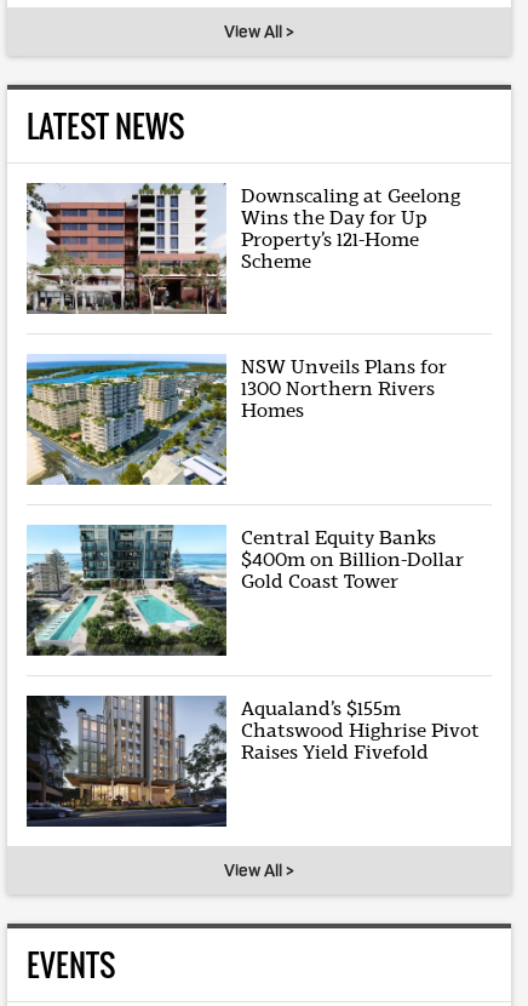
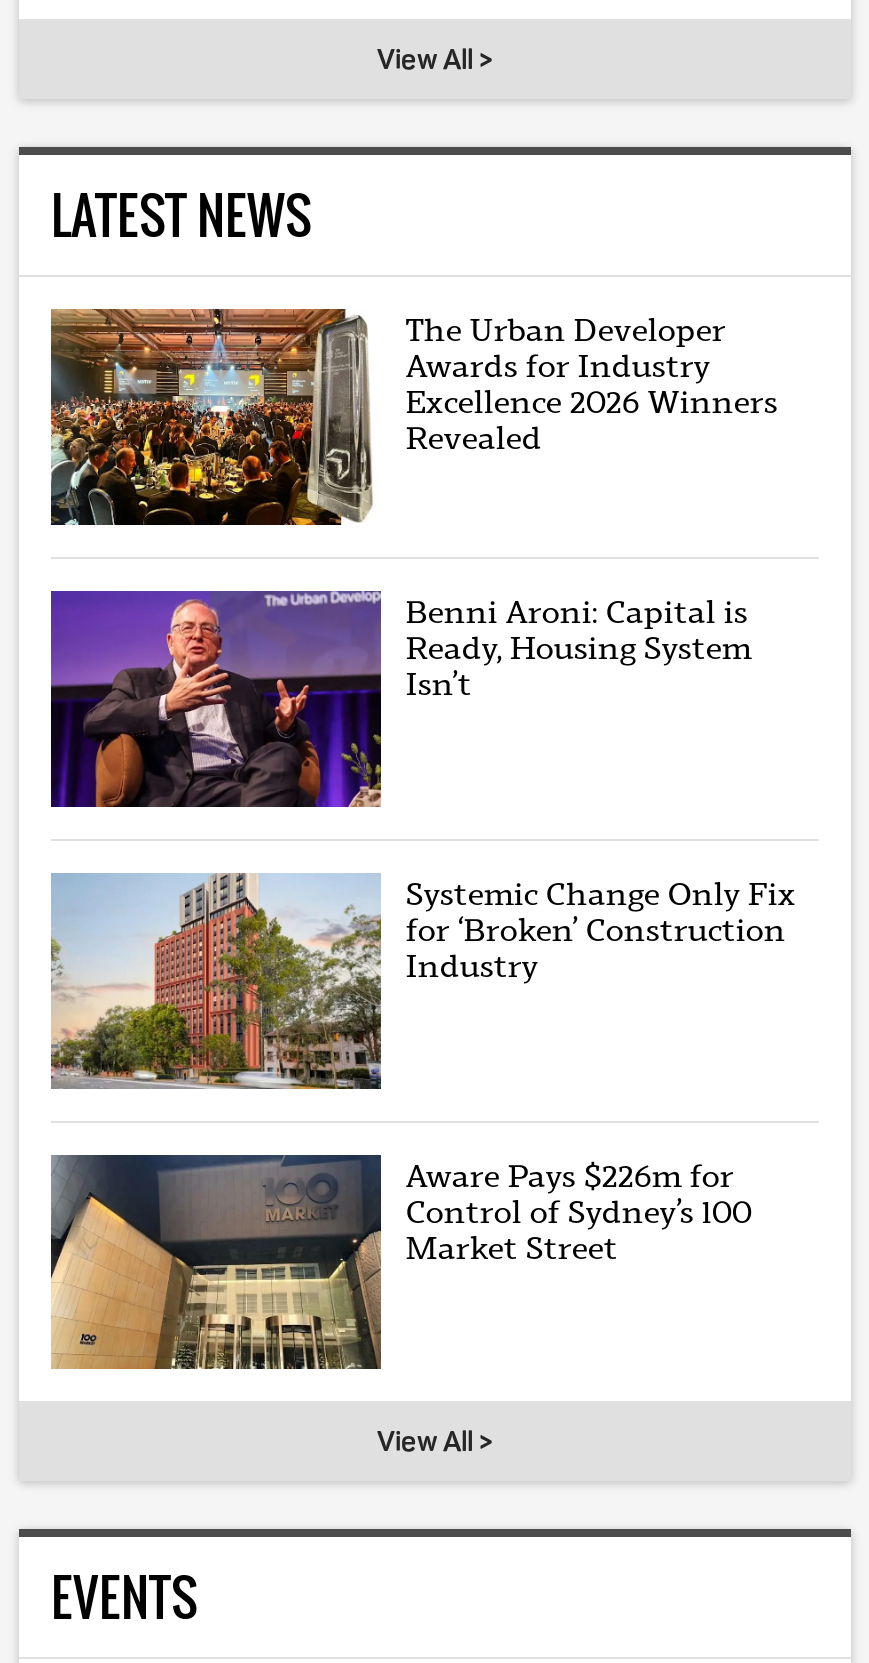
- [image]
- Downscaling at Geelong
- Wins the Day for Up
- Property’s 121-Home
- Scheme
+ [image]
+ The Urban Developer
+ Awards for Industry
+ Excellence 2026 Winners
+ Revealed

- [image]
- NSW Unveils Plans for
- 1300 Northern Rivers
- Homes
+ [image]
+ Benni Aroni: Capital is
+ Ready, Housing System
+ Isn’t

- [image]
- Central Equity Banks
- $400m on Billion-Dollar
- Gold Coast Tower
+ [image]
+ Systemic Change Only Fix
+ for ‘Broken’ Construction
+ Industry

- [image]
- Aqualand’s $155m
- Chatswood Highrise Pivot
- Raises Yield Fivefold
+ [image]
+ Aware Pays $226m for
+ Control of Sydney’s 100
+ Market Street
